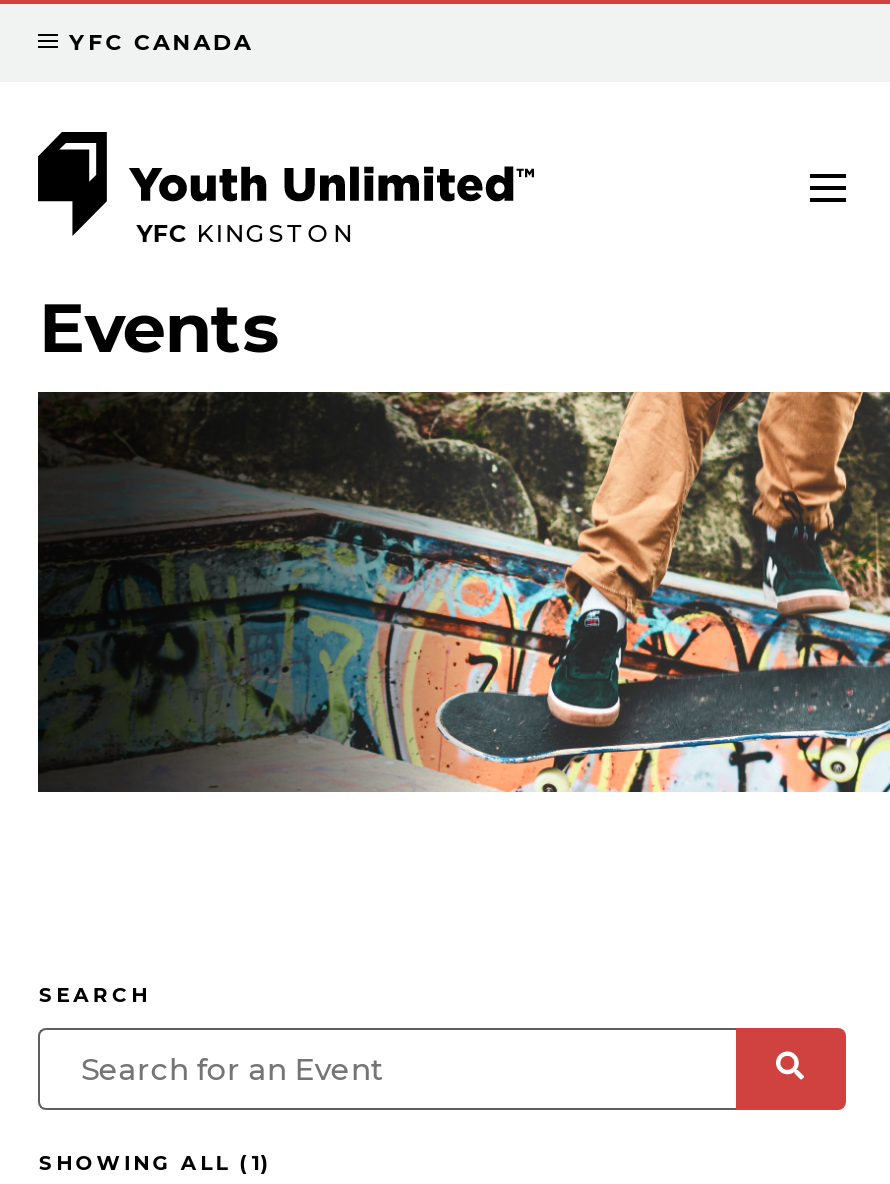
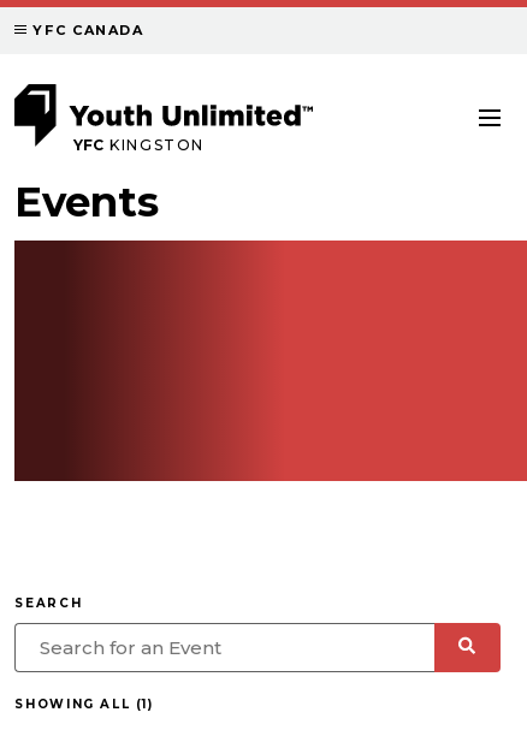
- [image]
+ [image]
